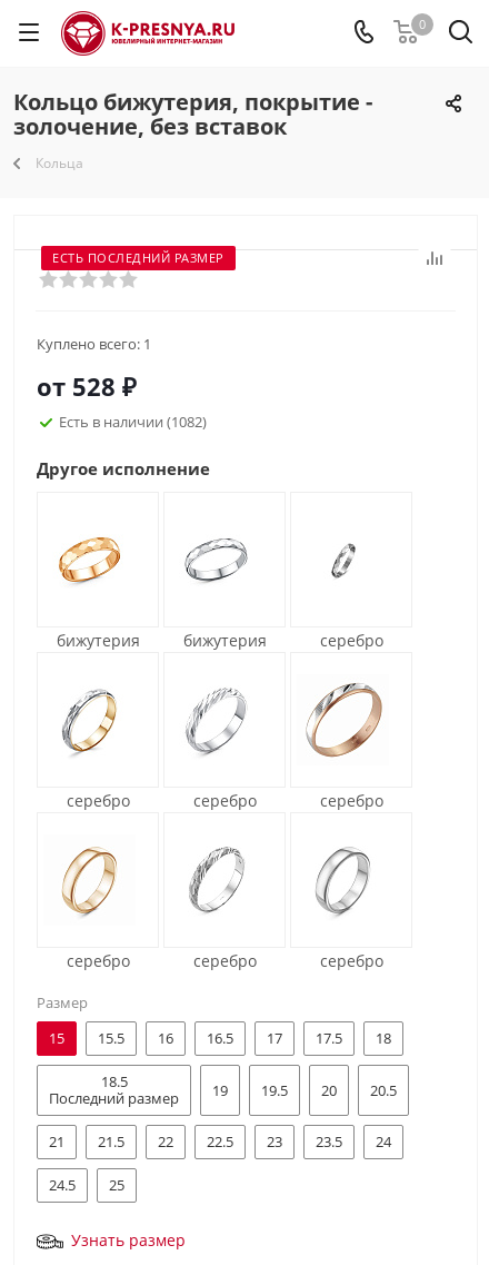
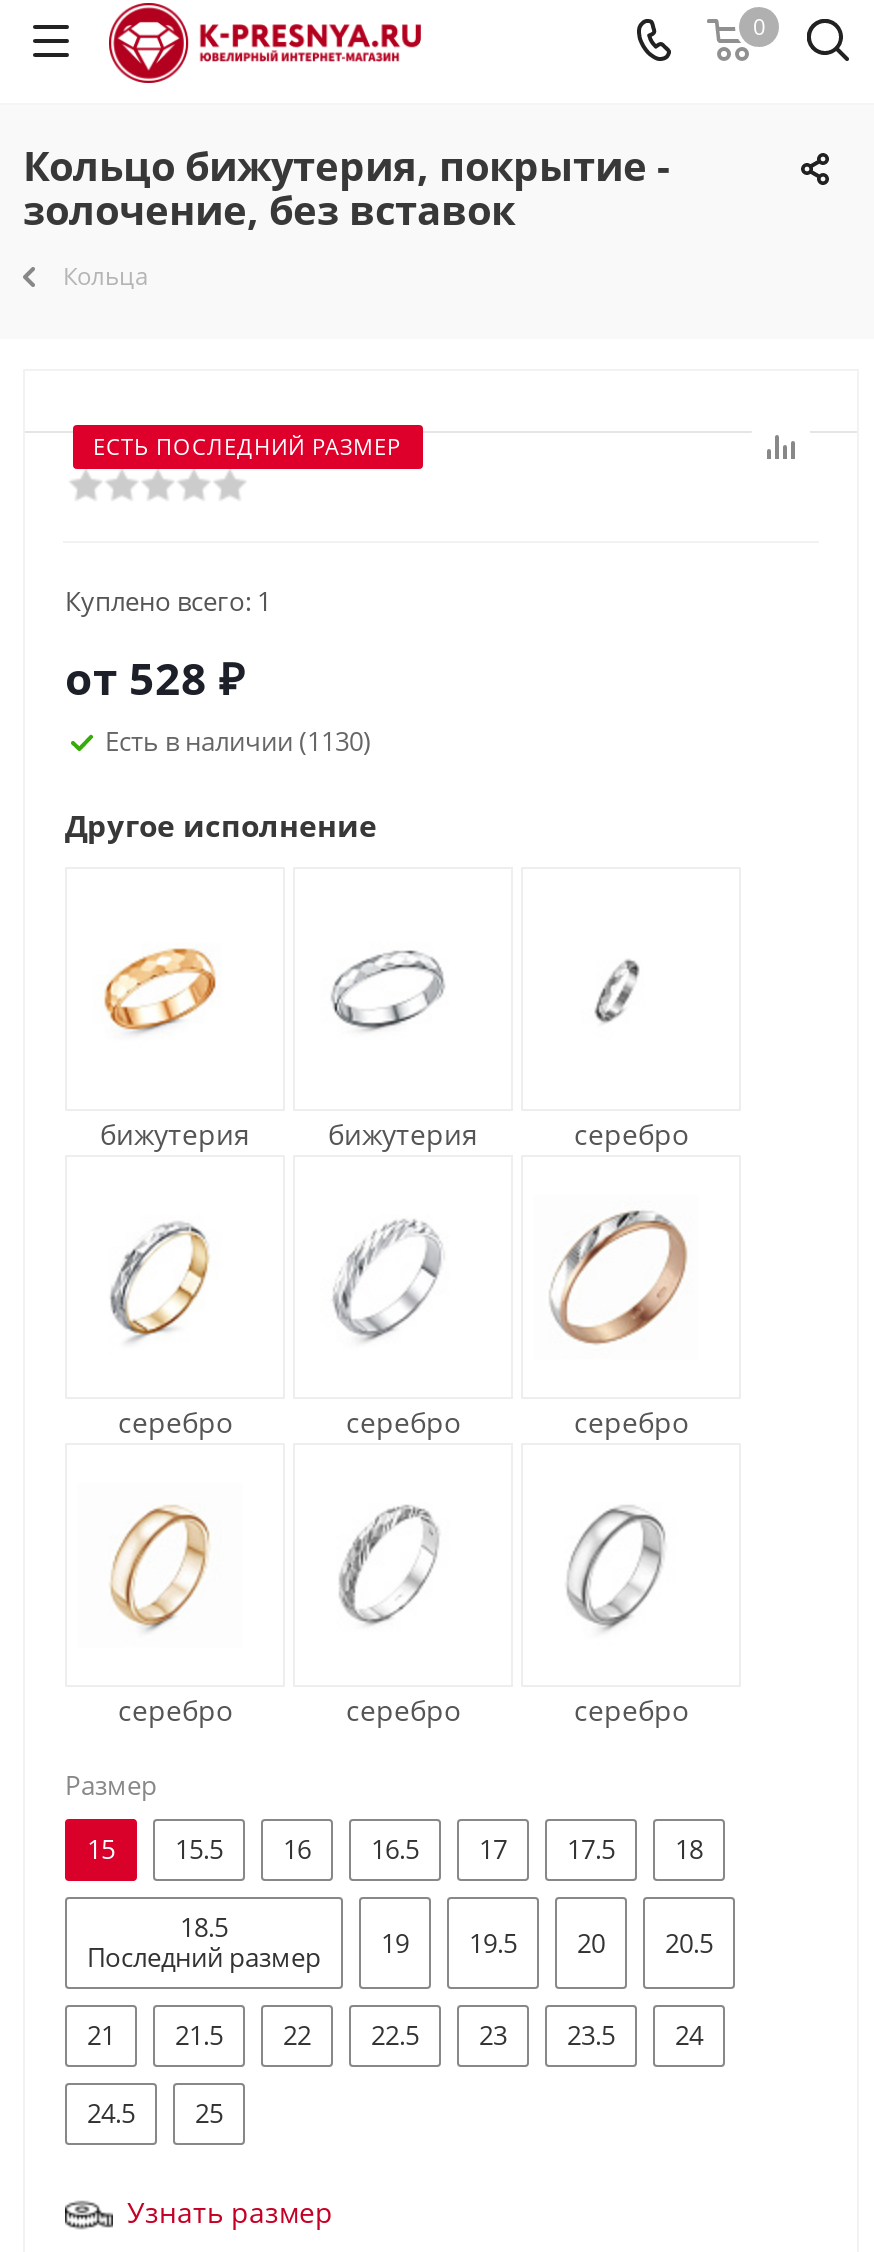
- Есть в наличии (1082)
+ Есть в наличии (1130)
